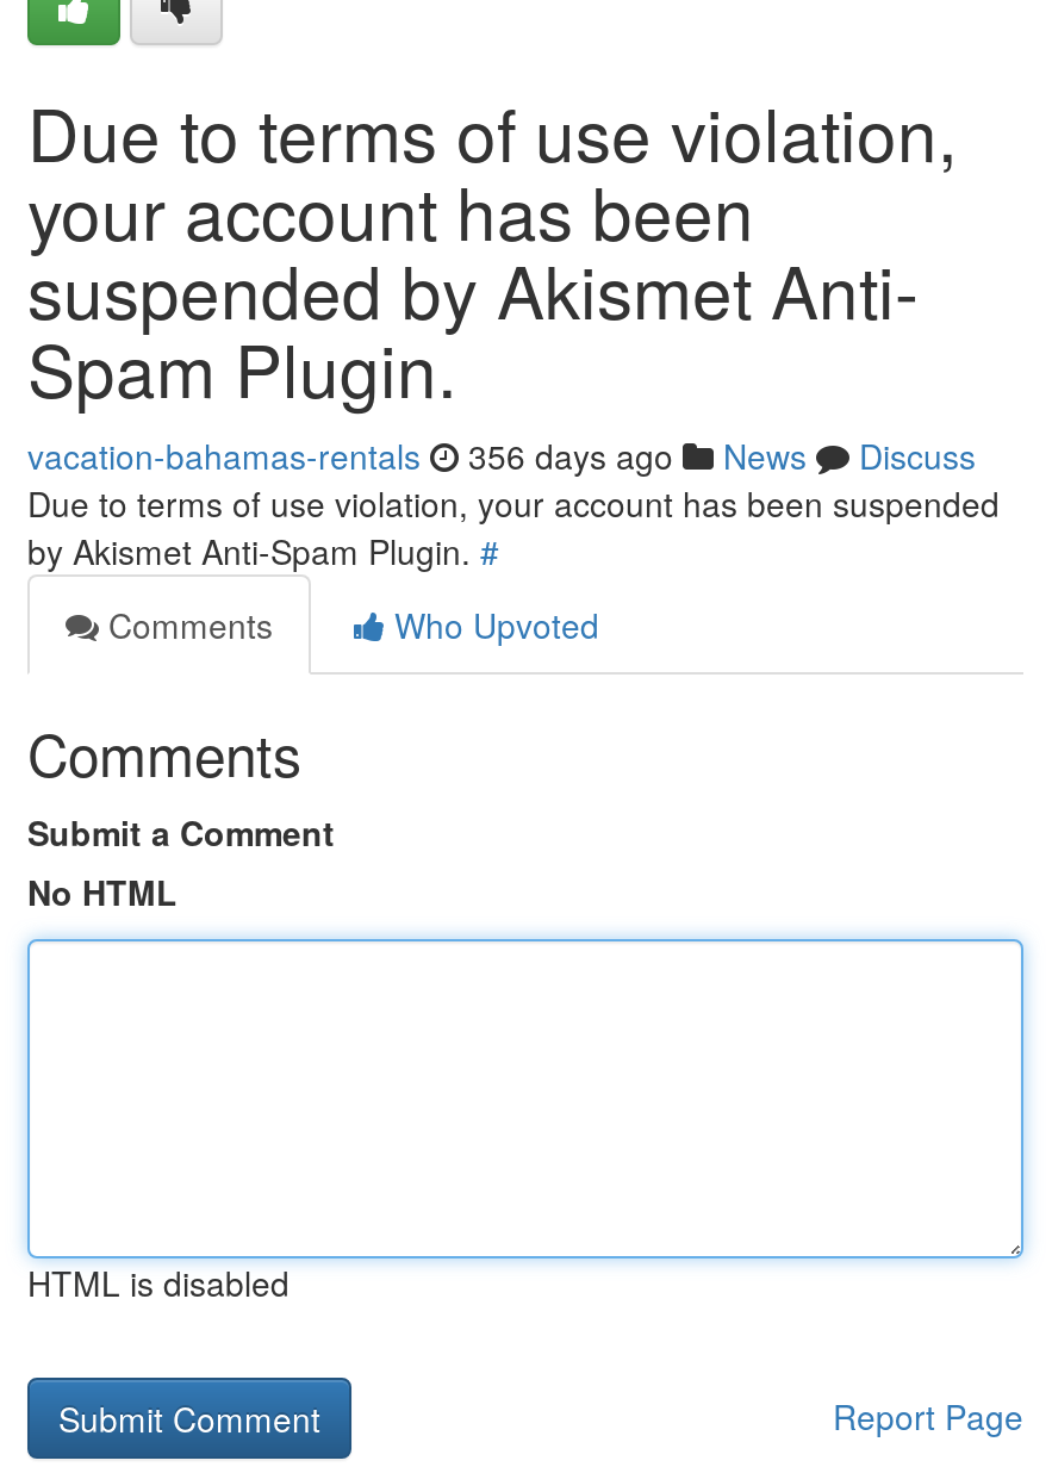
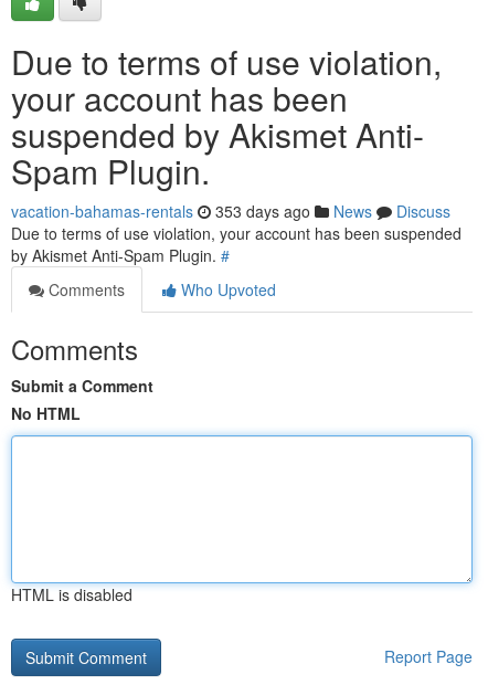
- vacation-bahamas-rentals 356 days ago News Discuss
+ vacation-bahamas-rentals 353 days ago News Discuss
